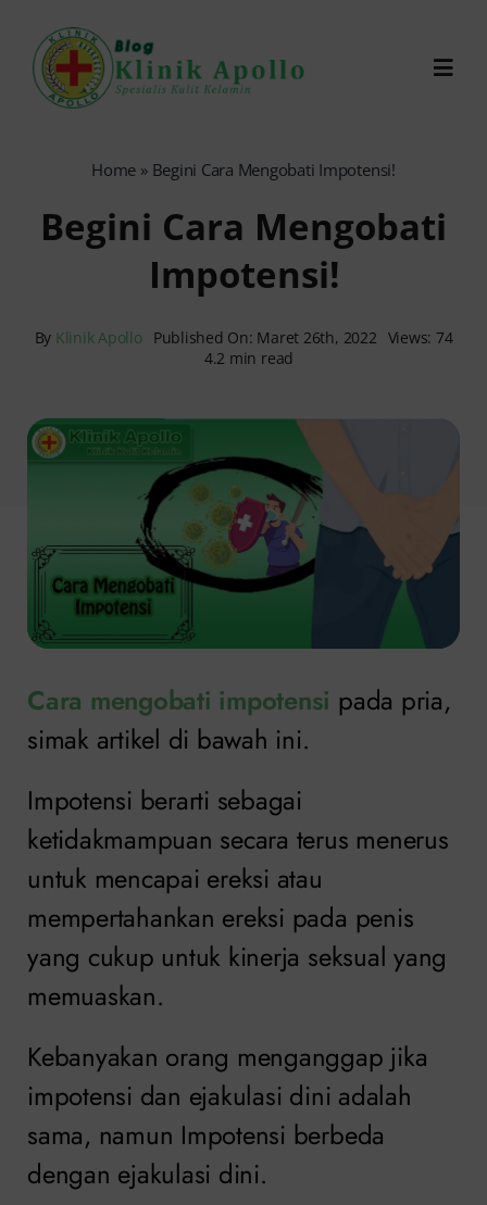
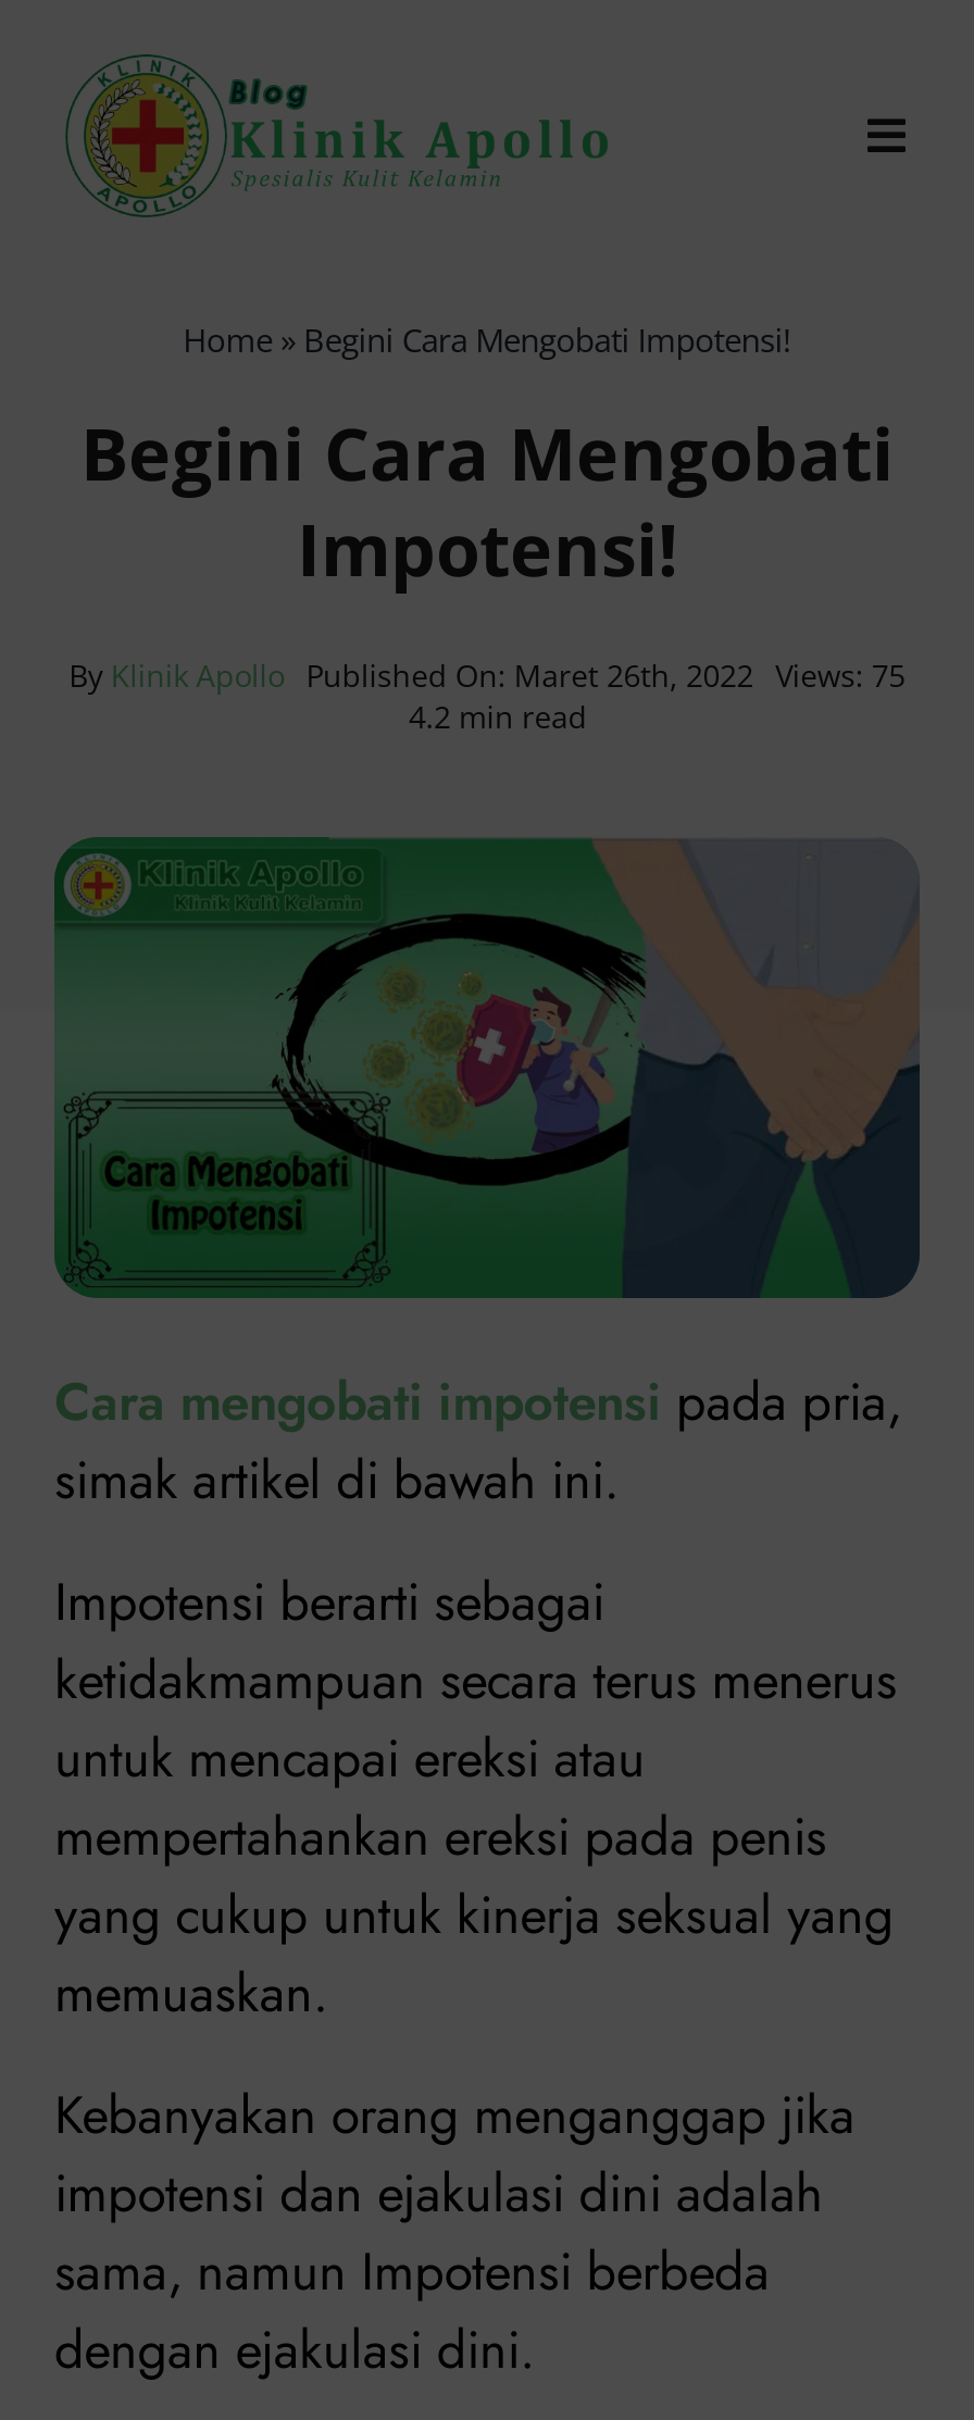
- By Klinik Apollo Published On: Maret 26th, 2022 Views: 74
+ By Klinik Apollo Published On: Maret 26th, 2022 Views: 75
